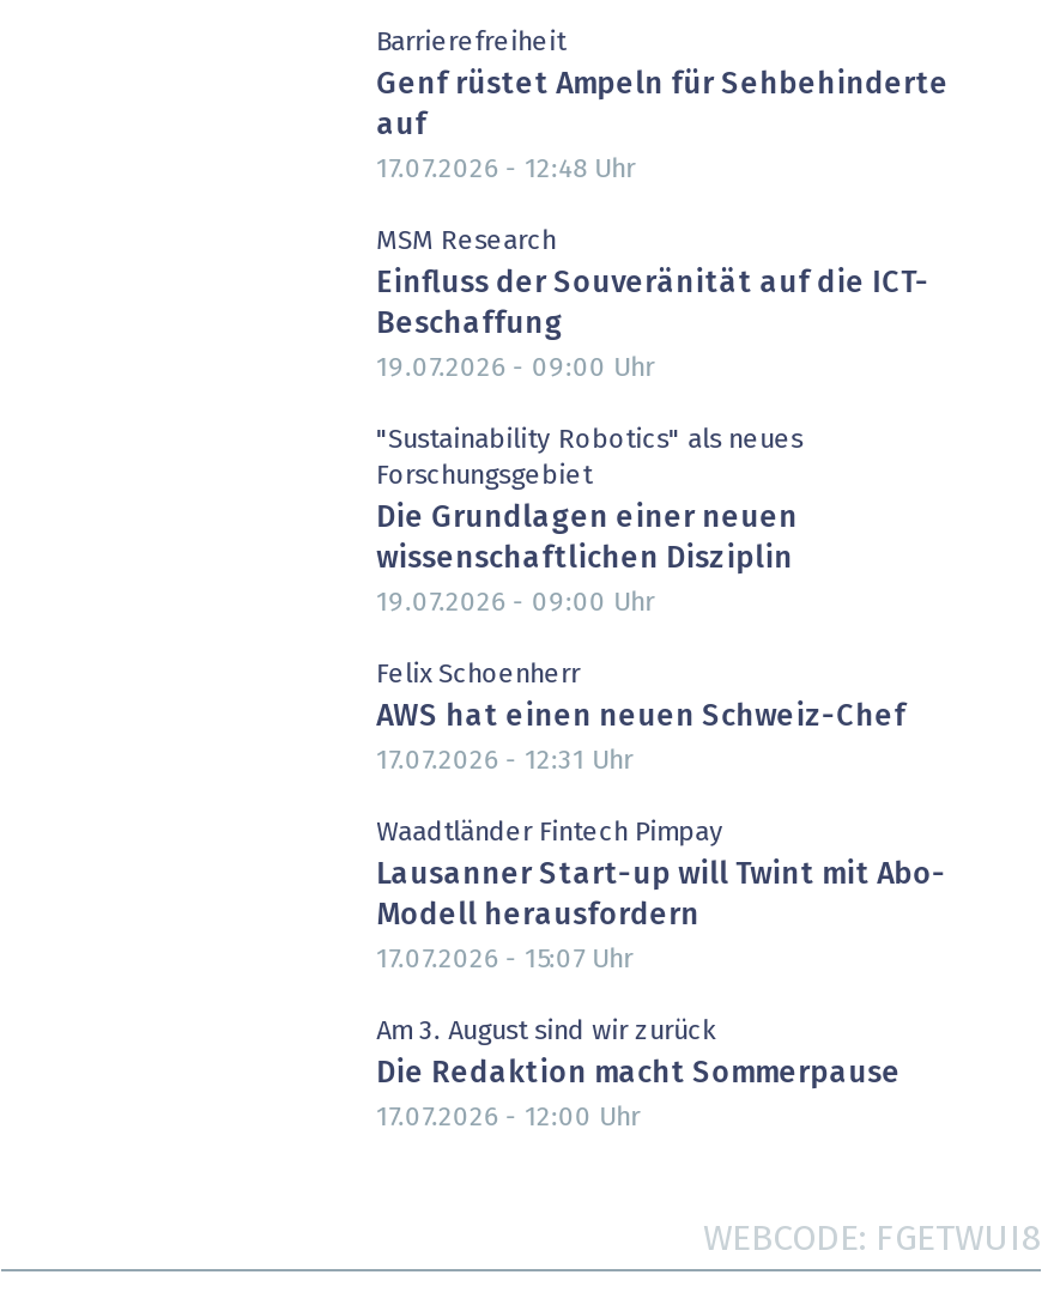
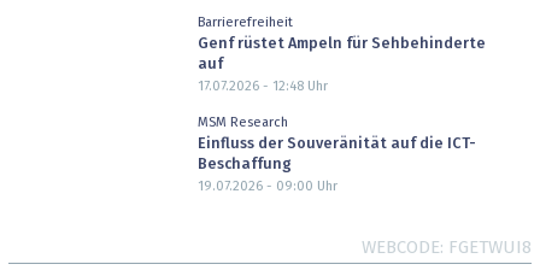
- "Sustainability Robotics" als neues
- Forschungsgebiet
- Die Grundlagen einer neuen
- wissenschaftlichen Disziplin
- 19.07.2026 - 09:00 Uhr
- Felix Schoenherr
- AWS hat einen neuen Schweiz-Chef
- 17.07.2026 - 12:31 Uhr
- Waadtländer Fintech Pimpay
- Lausanner Start-up will Twint mit Abo-
- Modell herausfordern
- 17.07.2026 - 15:07 Uhr
- Am 3. August sind wir zurück
- Die Redaktion macht Sommerpause
- 17.07.2026 - 12:00 Uhr
